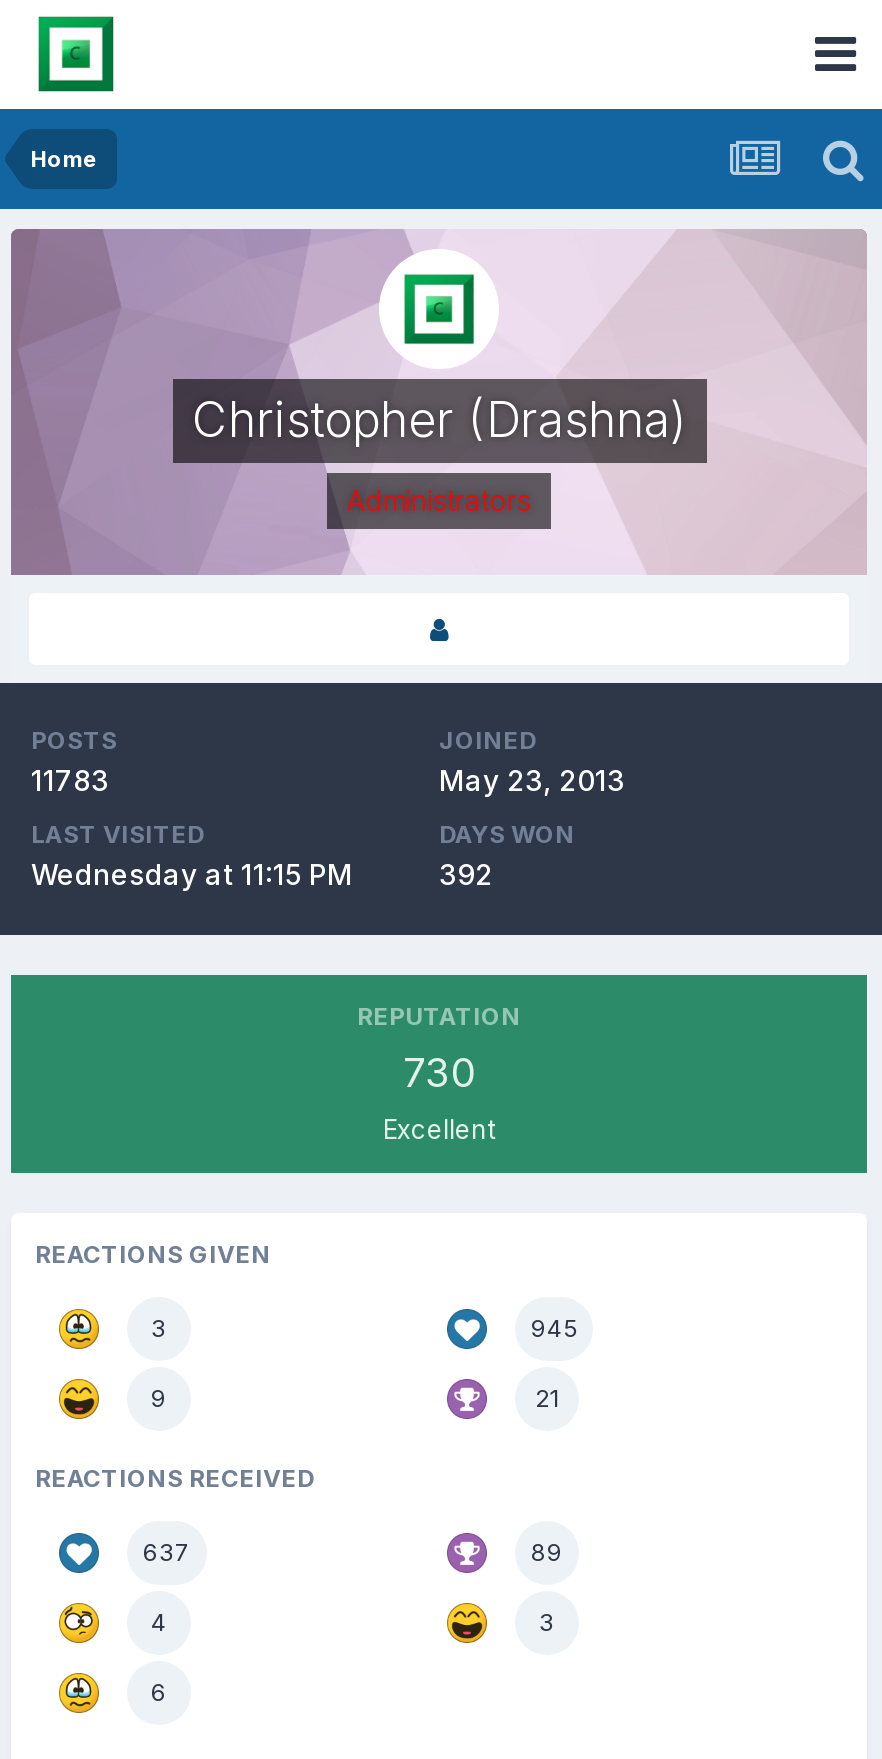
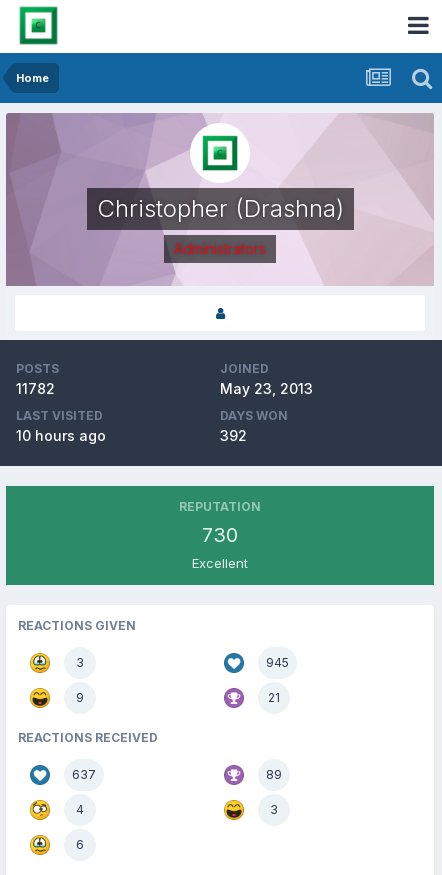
- 11783
+ 11782

- Wednesday at 11:15 PM
+ 10 hours ago
